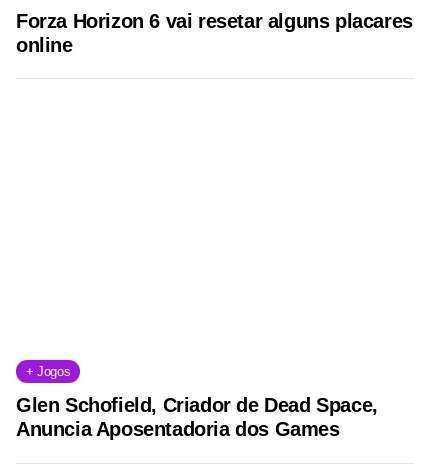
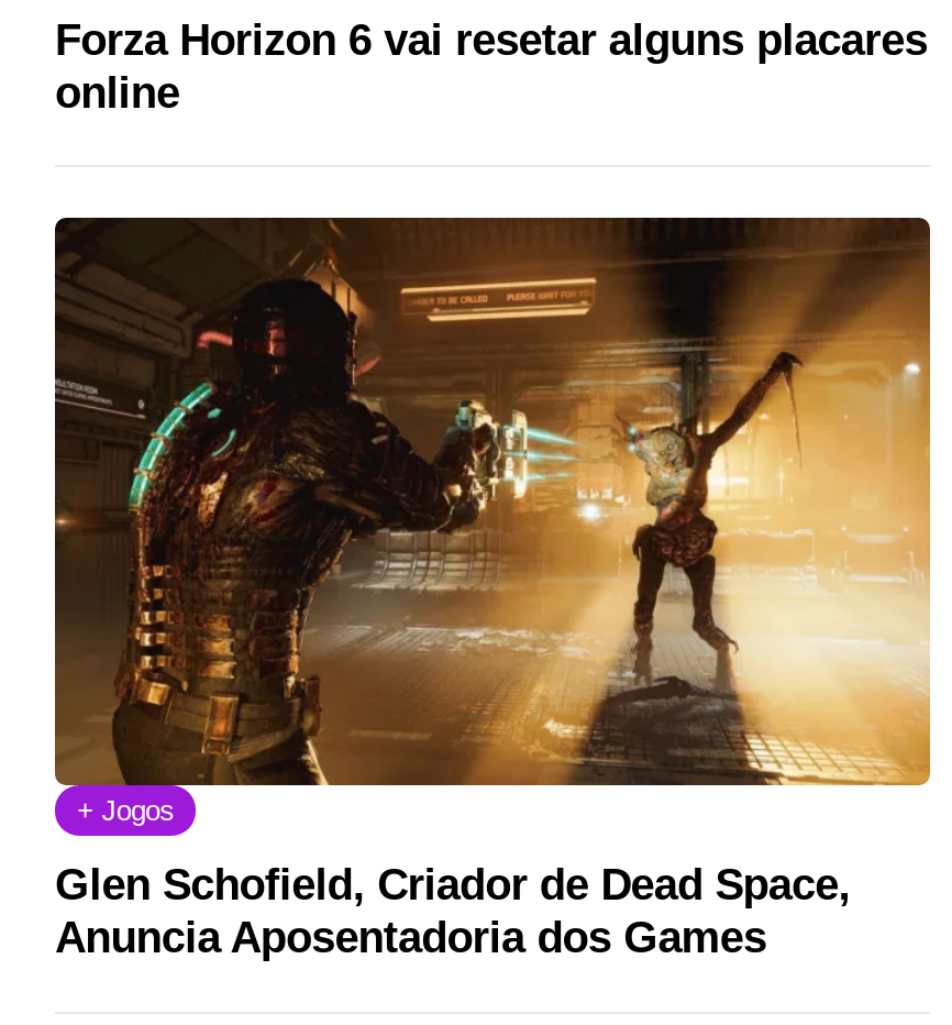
+ [image]
